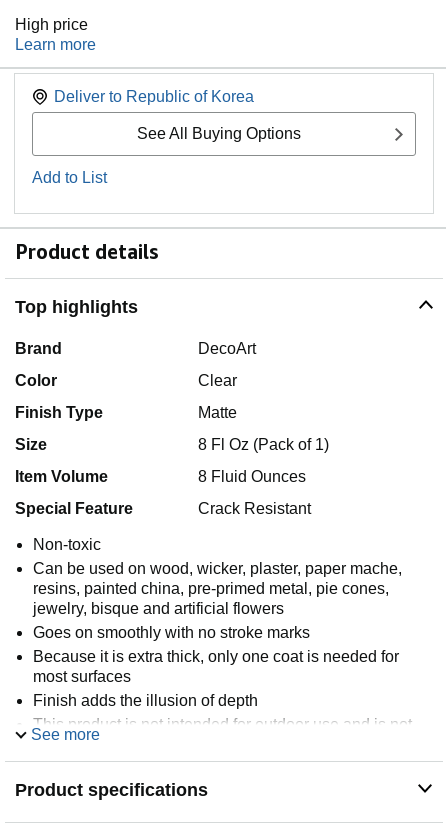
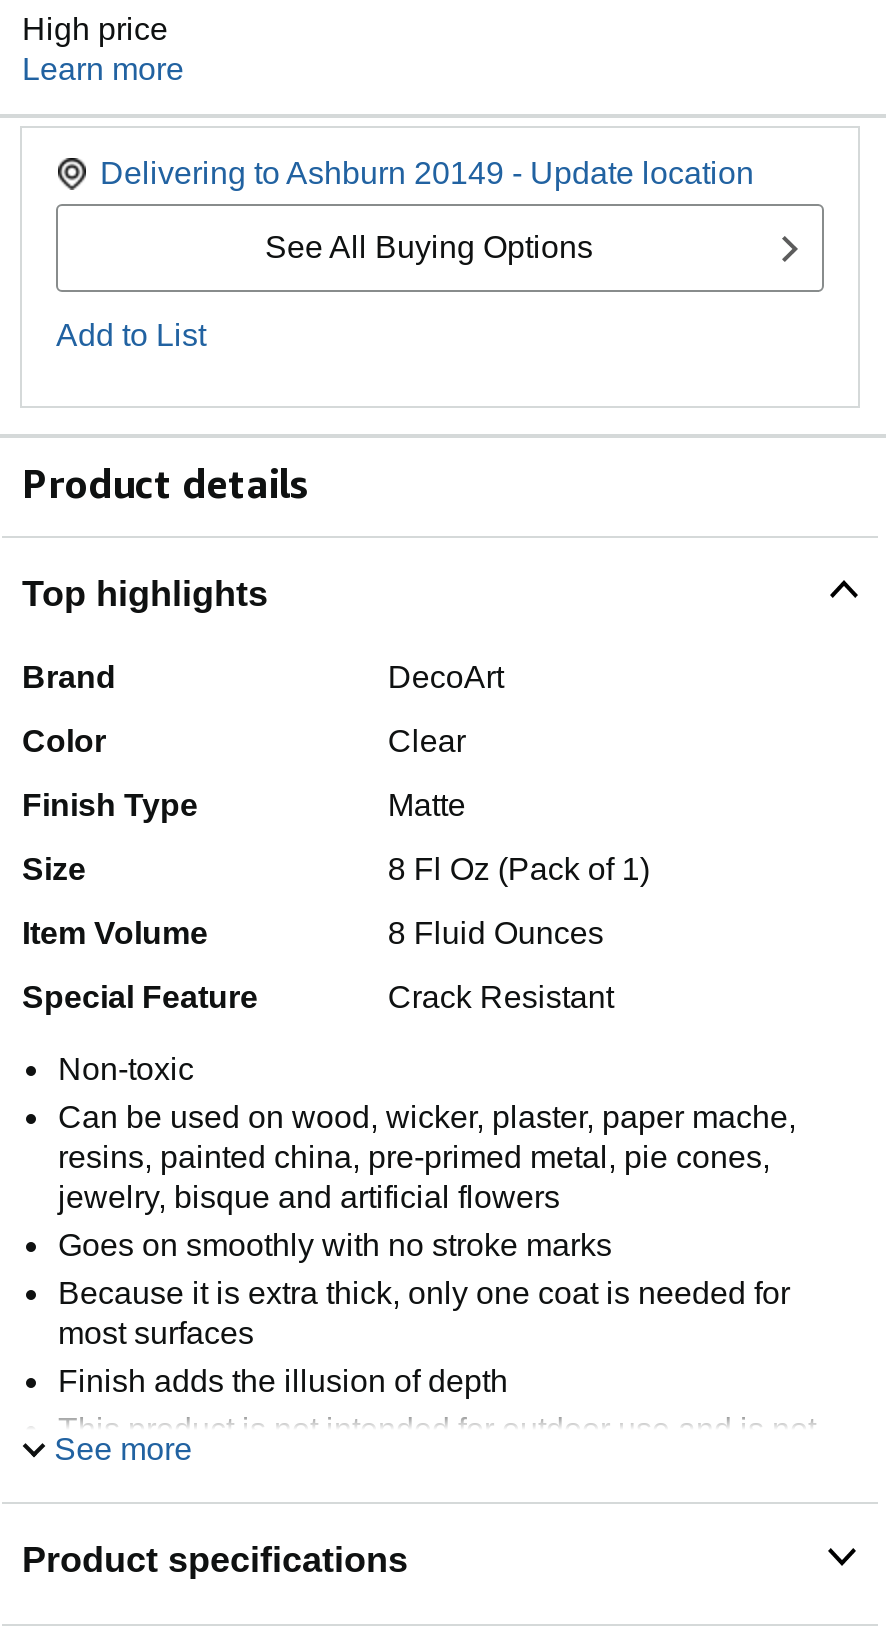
- Deliver to Republic of Korea
+ Delivering to Ashburn 20149 - Update location
